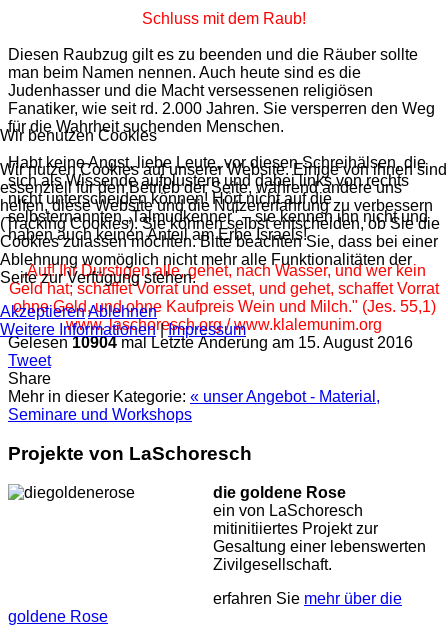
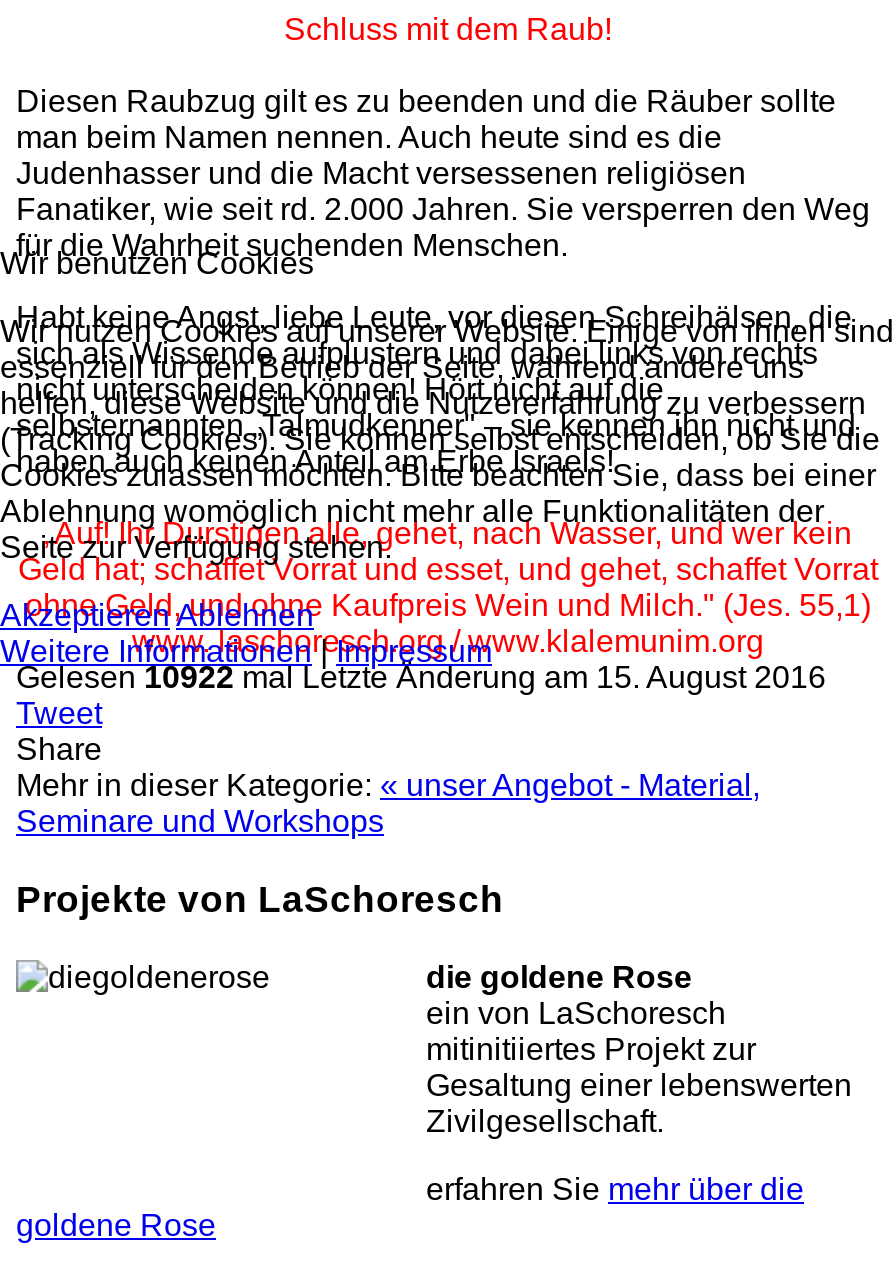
- Gelesen10904malLetzte Änderung am 15. August 2016
+ Gelesen10922malLetzte Änderung am 15. August 2016
